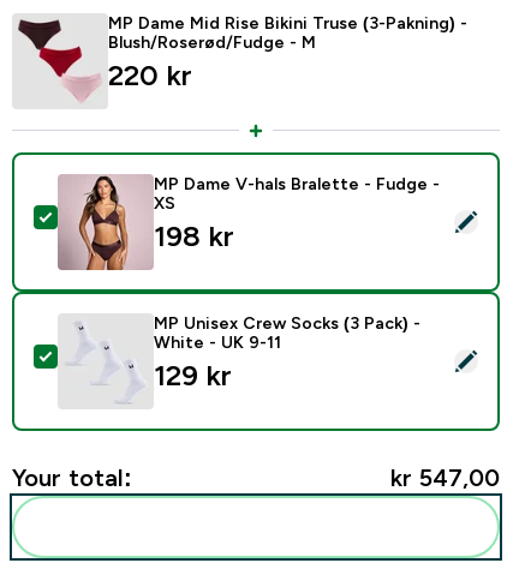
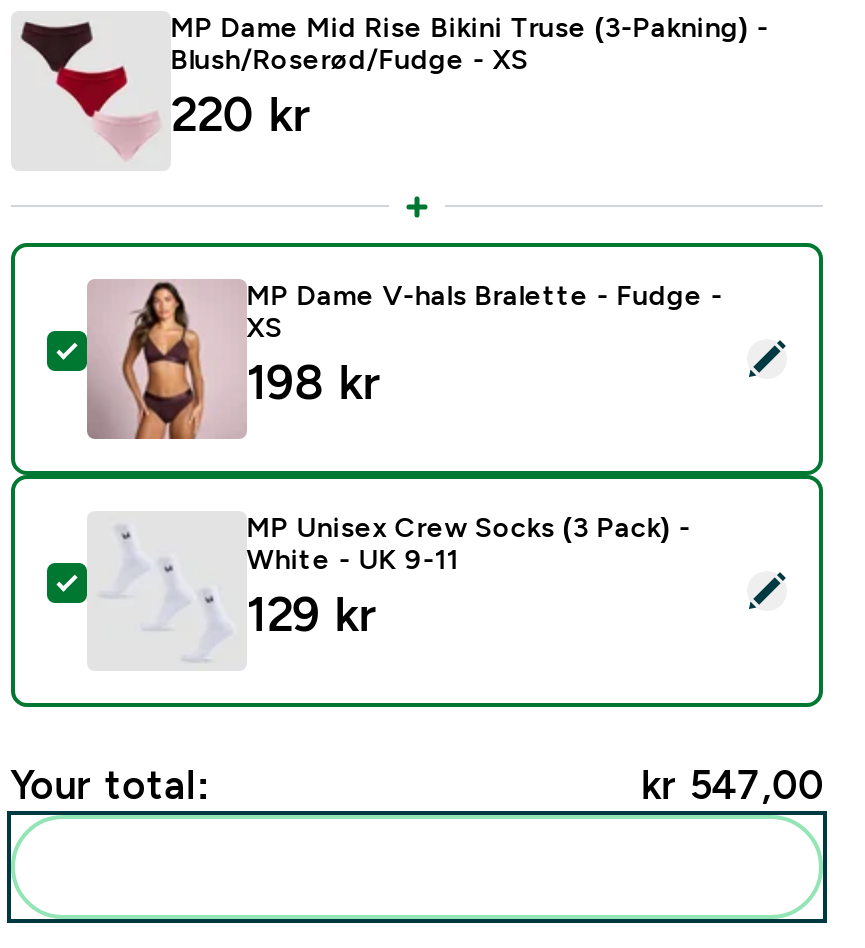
- Blush/Roserød/Fudge - M
+ Blush/Roserød/Fudge - XS
